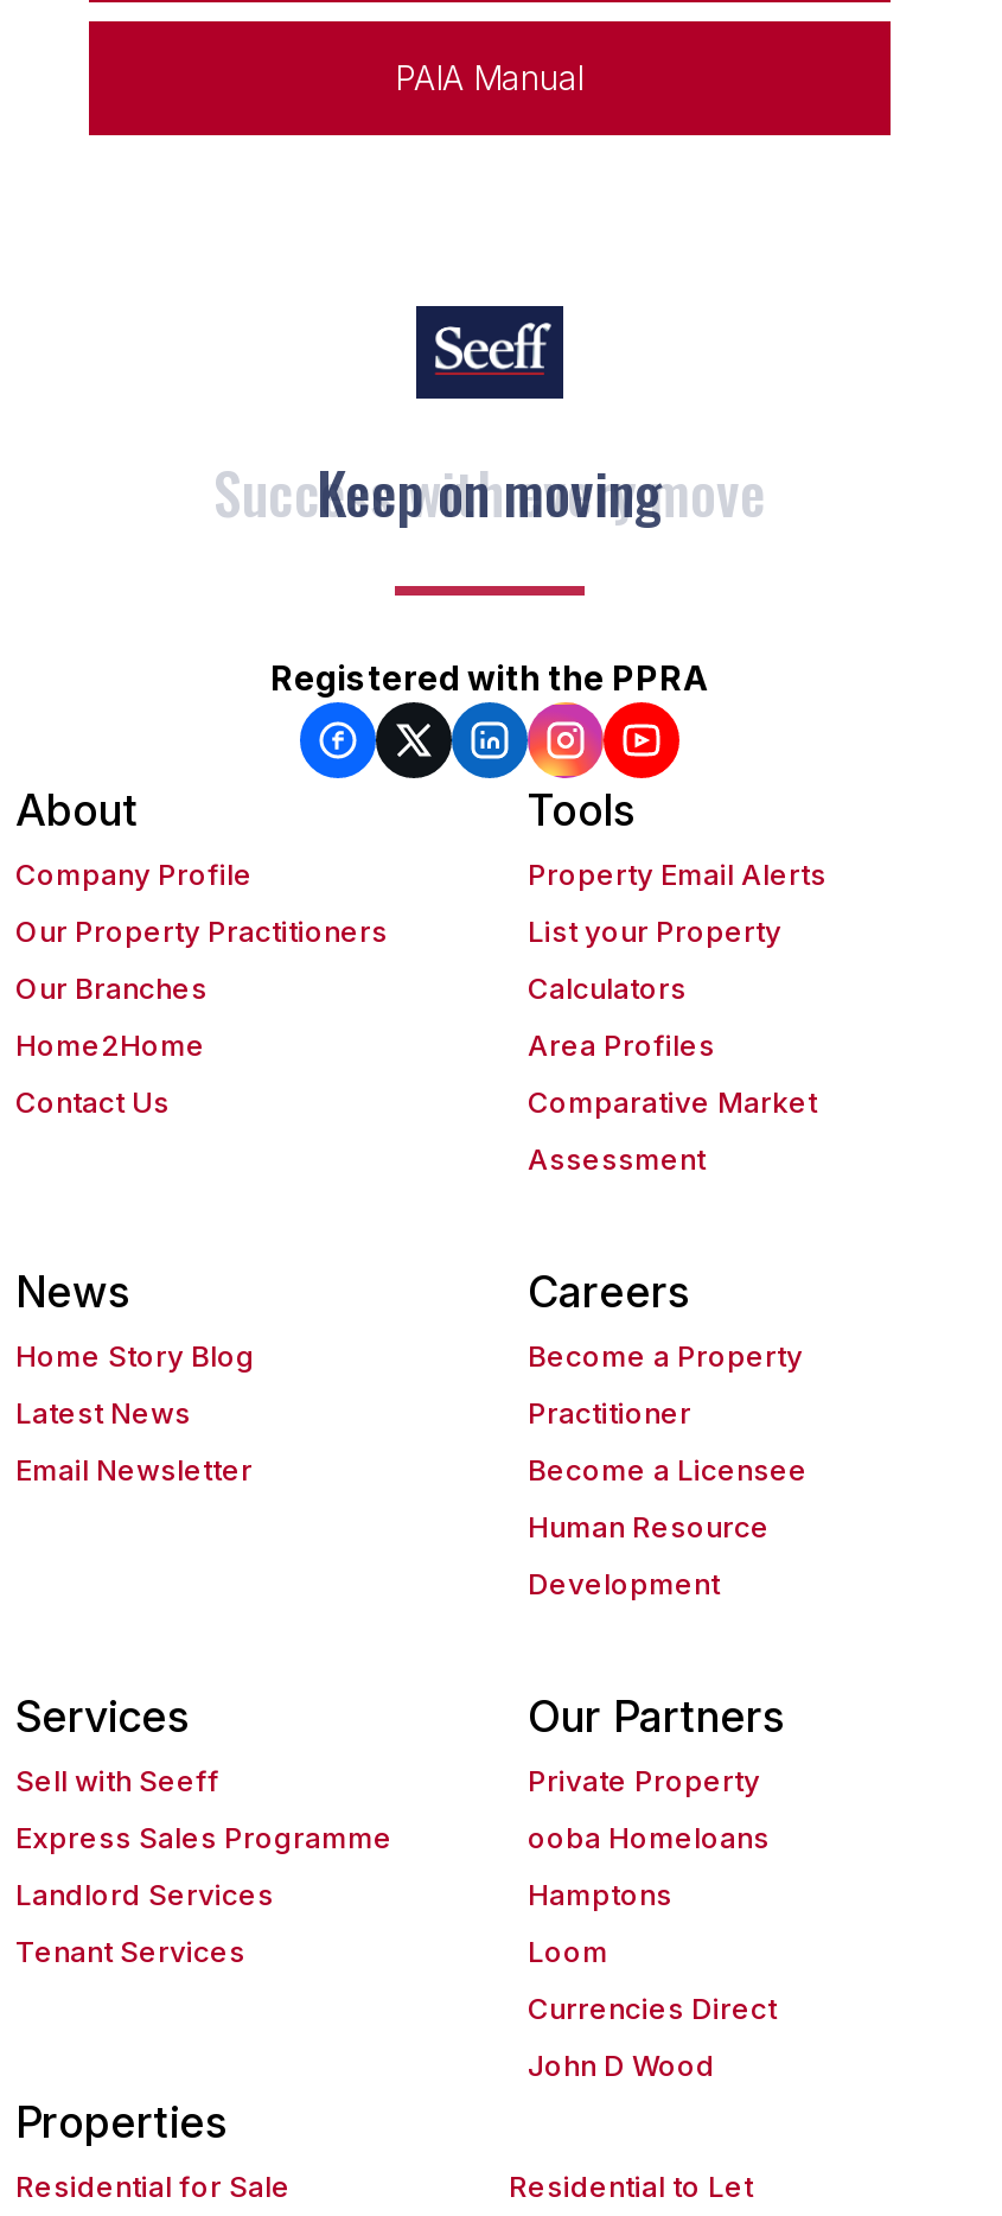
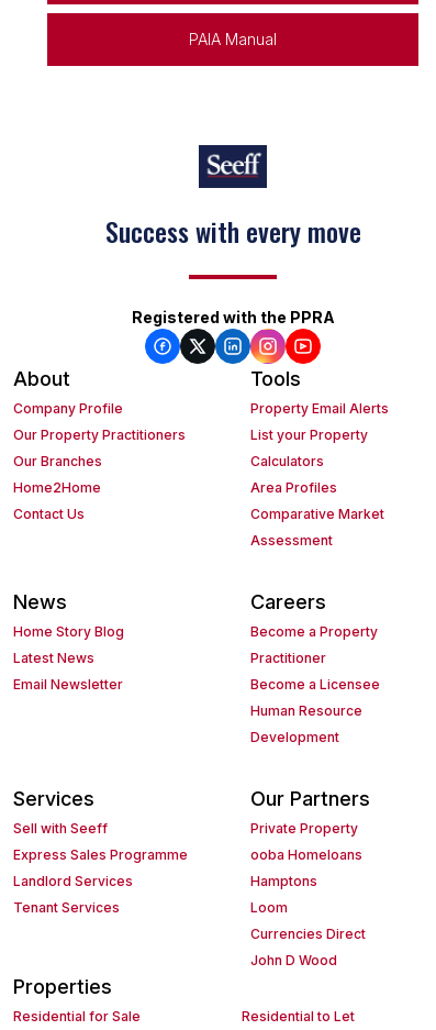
- Keep on moving
+ Success with every move
